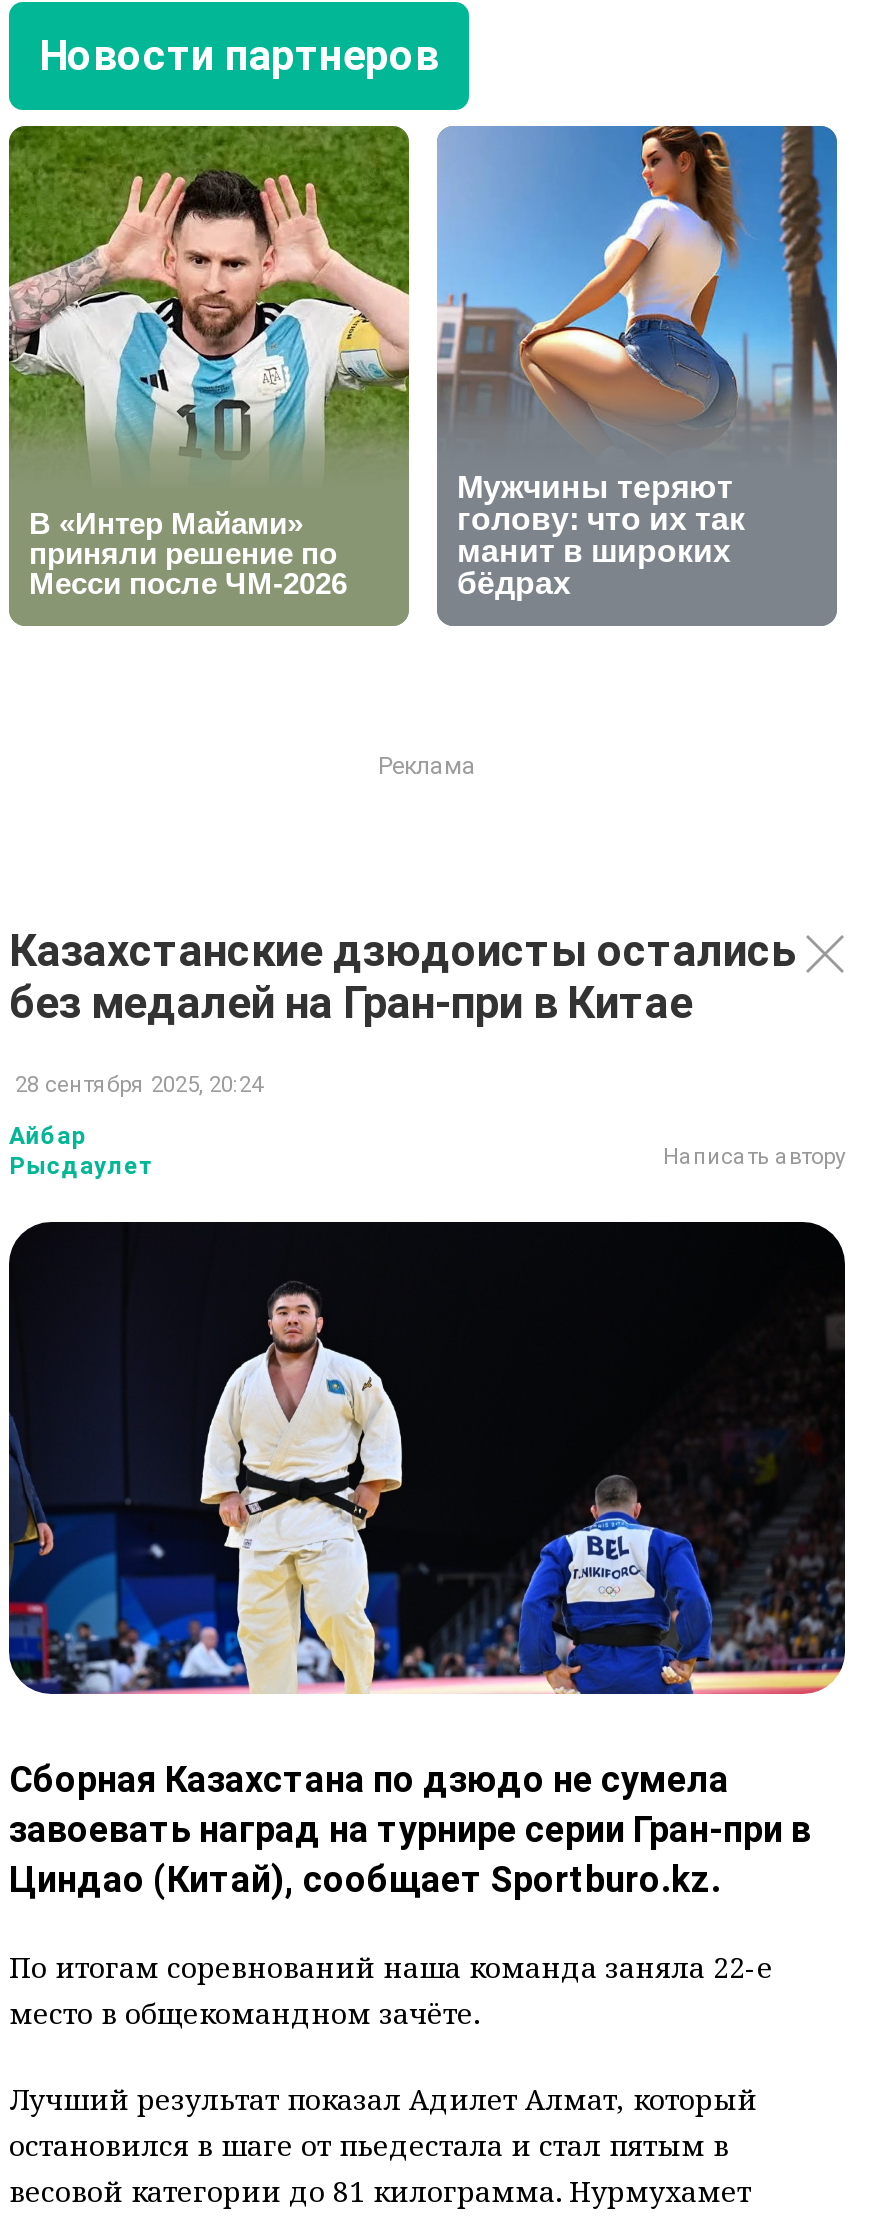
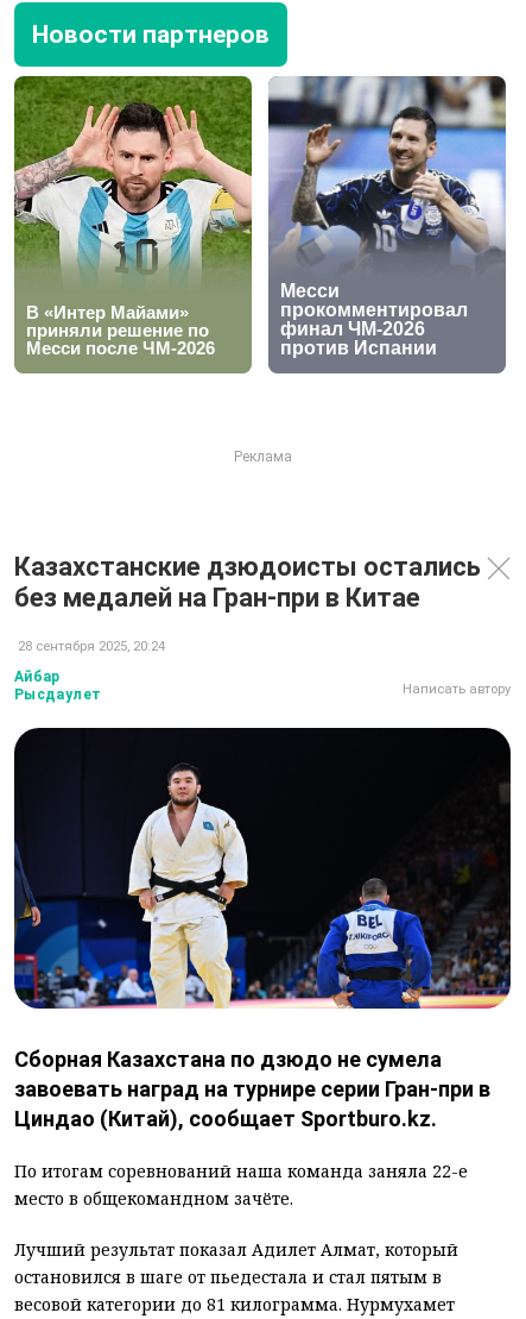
- [image]
+ [image]

- [image]
+ [image]
